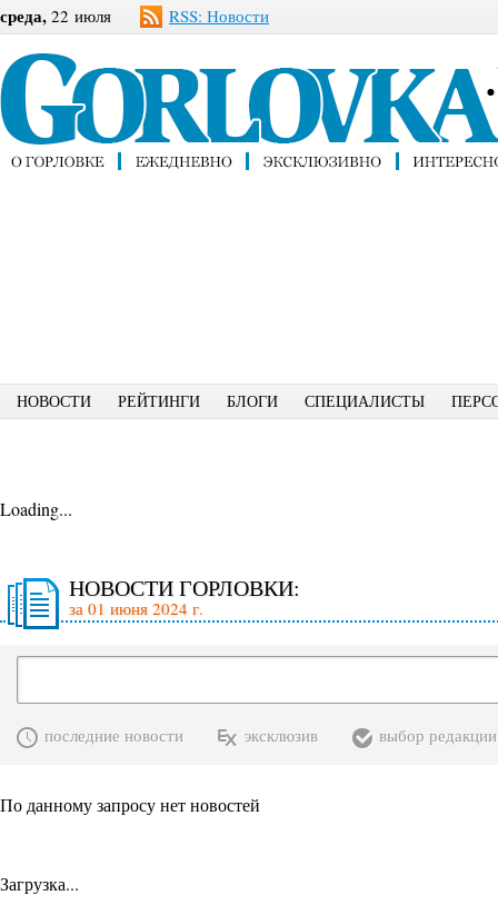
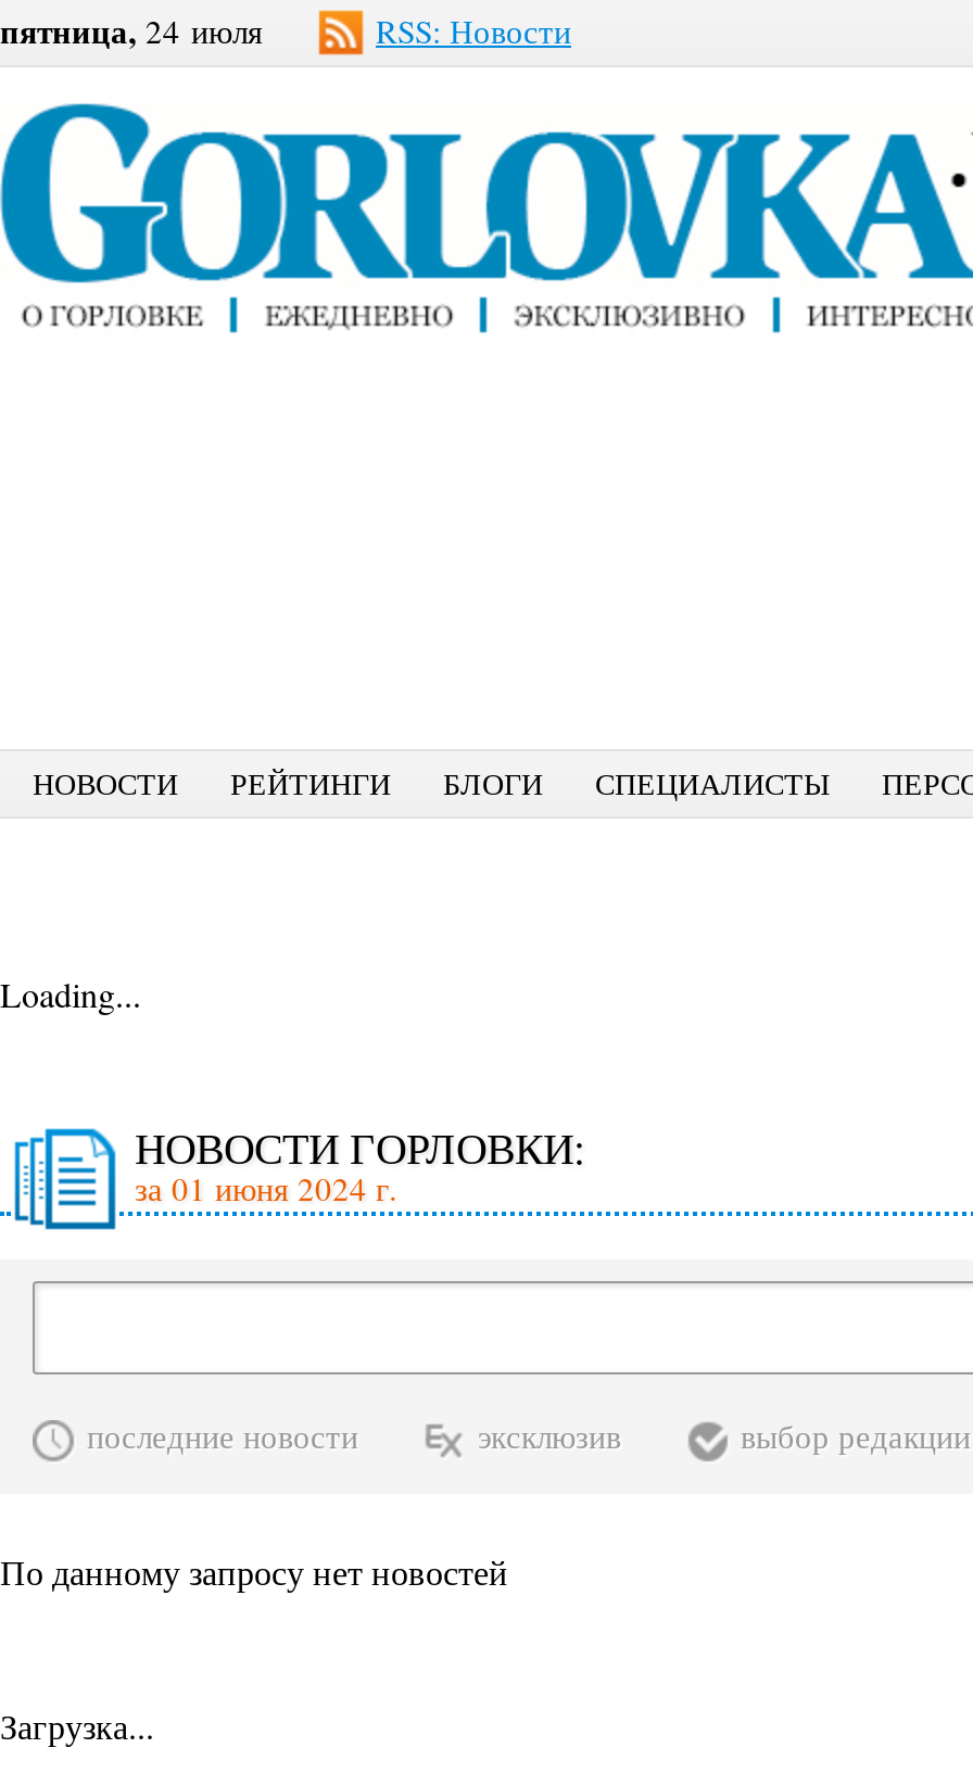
- среда, 22 июля
+ пятница, 24 июля
